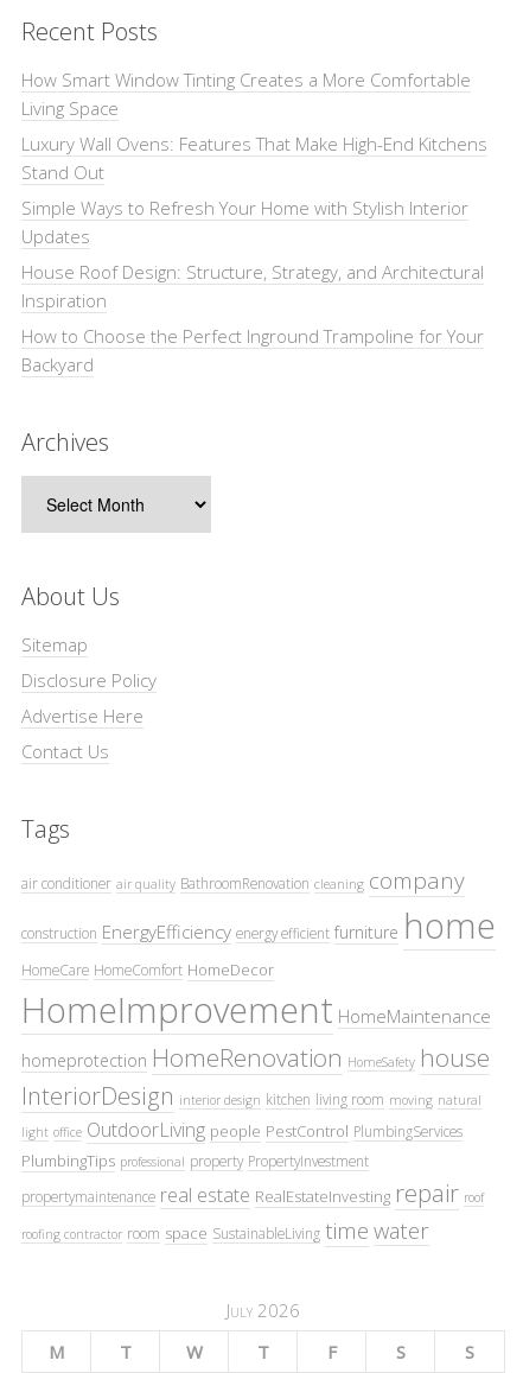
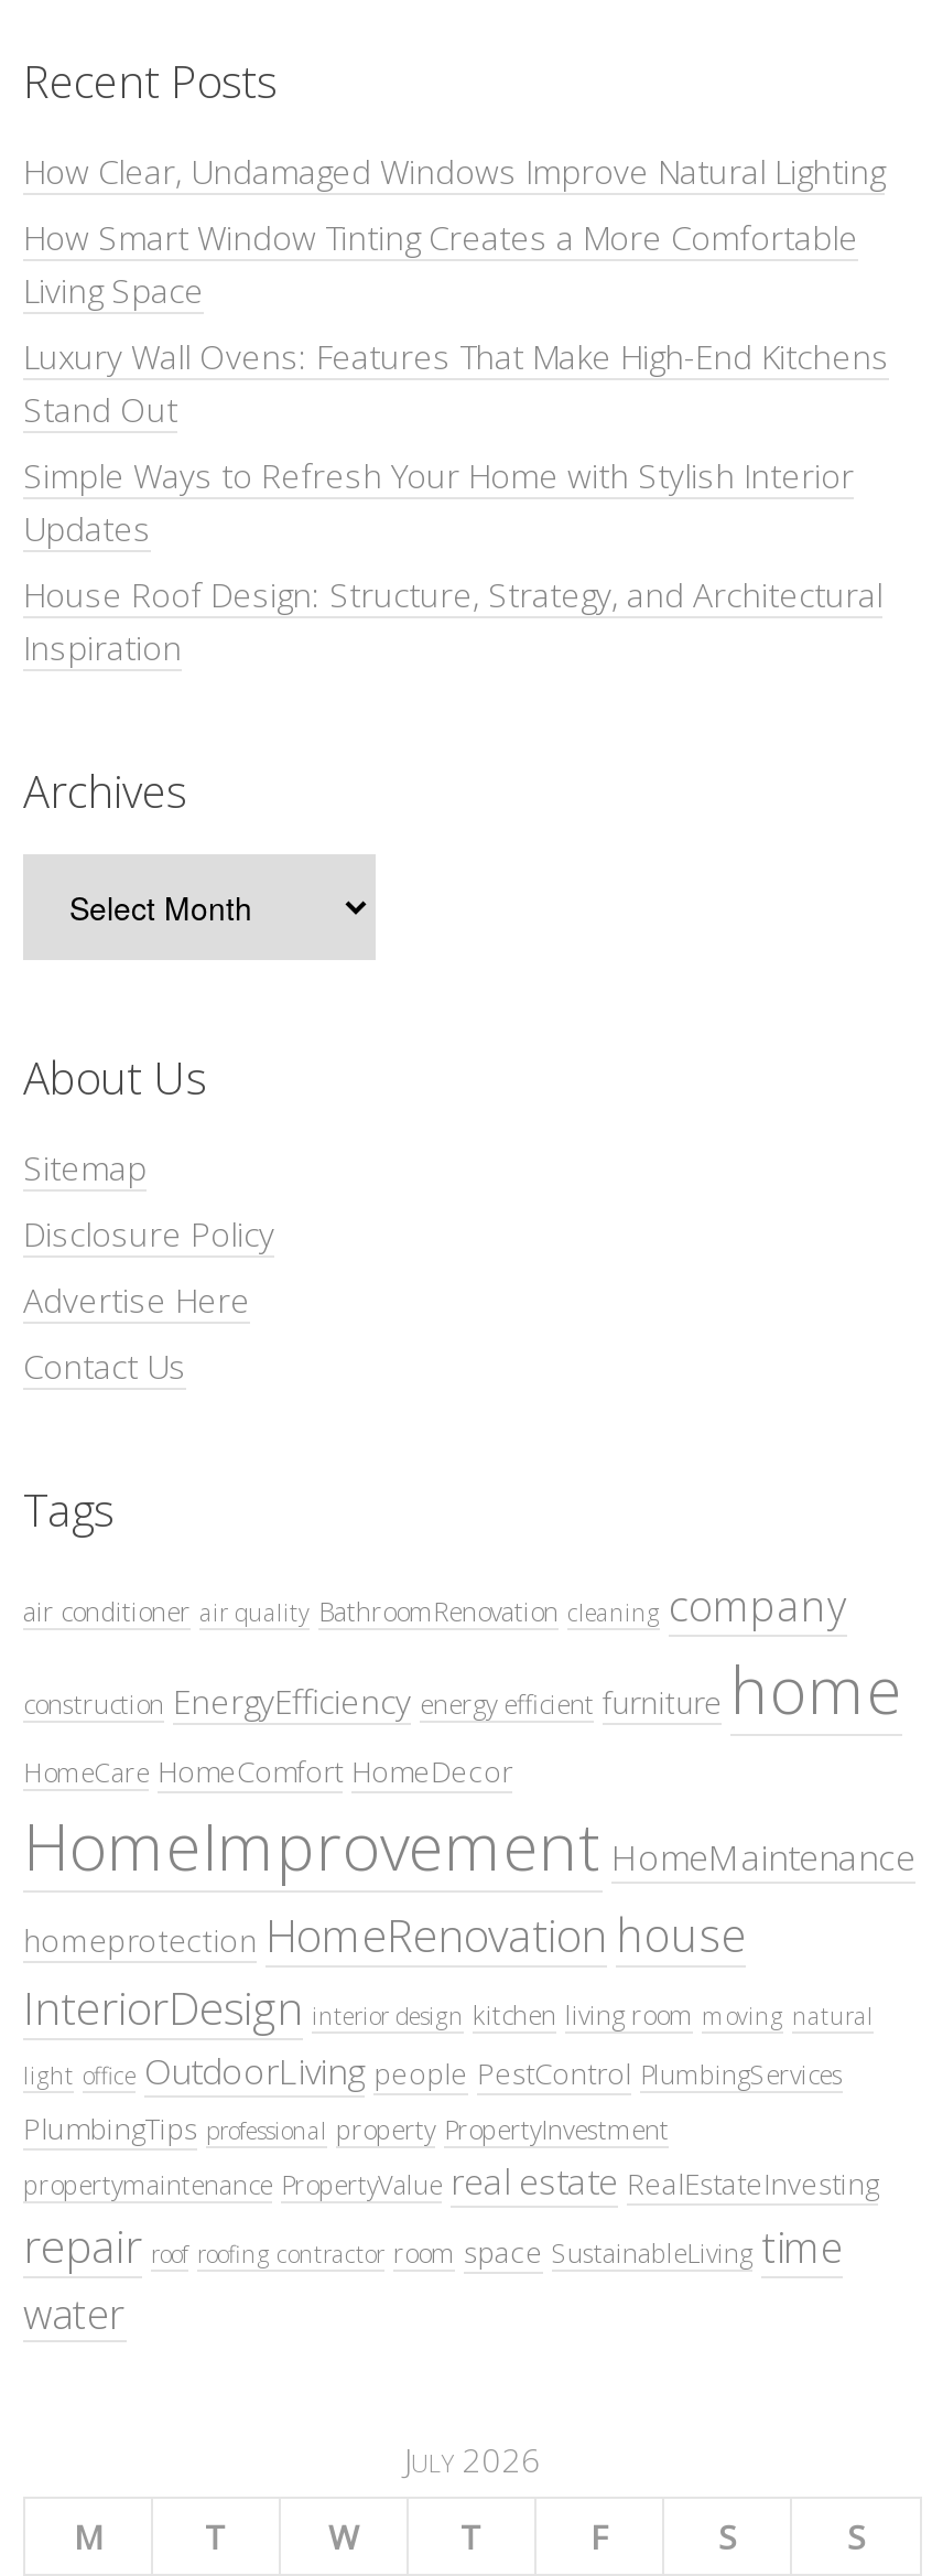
+ How Clear, Undamaged Windows Improve Natural Lighting

moved down: How Smart Window Tinting Creates a More Comfortable | Living Space | Luxury Wall Ovens: Features That Make High-End Kitchens | Stand Out | Simple Ways to Refresh Your Home with Stylish Interior | Updates | House Roof Design: Structure, Strategy, and Architectural | Inspiration

- How to Choose the Perfect Inground Trampoline for Your
- Backyard

moved up: Archives | About Us | Sitemap | ... | HomeCare HomeComfort HomeDecor | HomeImprovement HomeMaintenance

- homeprotection HomeRenovation HomeSafety house
+ homeprotection HomeRenovation house

moved up: InteriorDesign interior design kitchen living room moving natural | light office OutdoorLiving people PestControl PlumbingServices | PlumbingTips professional property PropertyInvestment

- propertymaintenance real estate RealEstateInvesting repair roof
- roofing contractor room space SustainableLiving time water
+ propertymaintenance PropertyValue real estate RealEstateInvesting
+ repair roof roofing contractor room space SustainableLiving time
+ water
